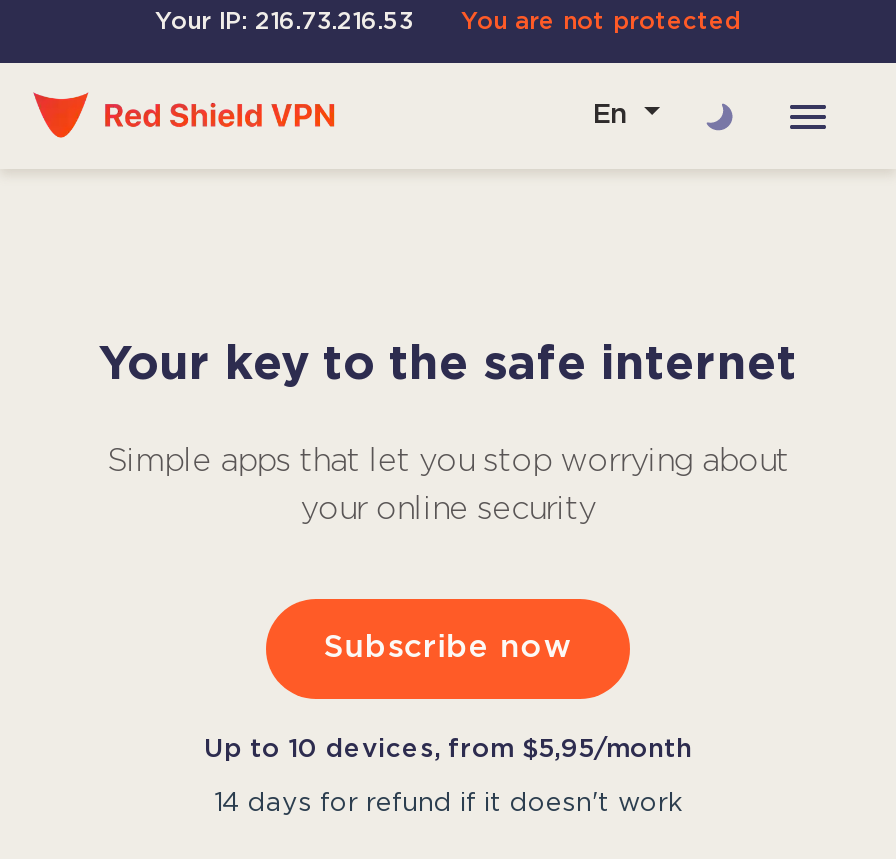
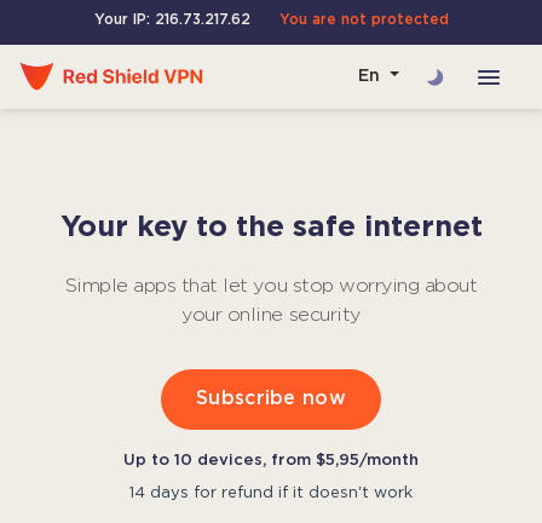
- Your IP: 216.73.216.53
+ Your IP: 216.73.217.62
